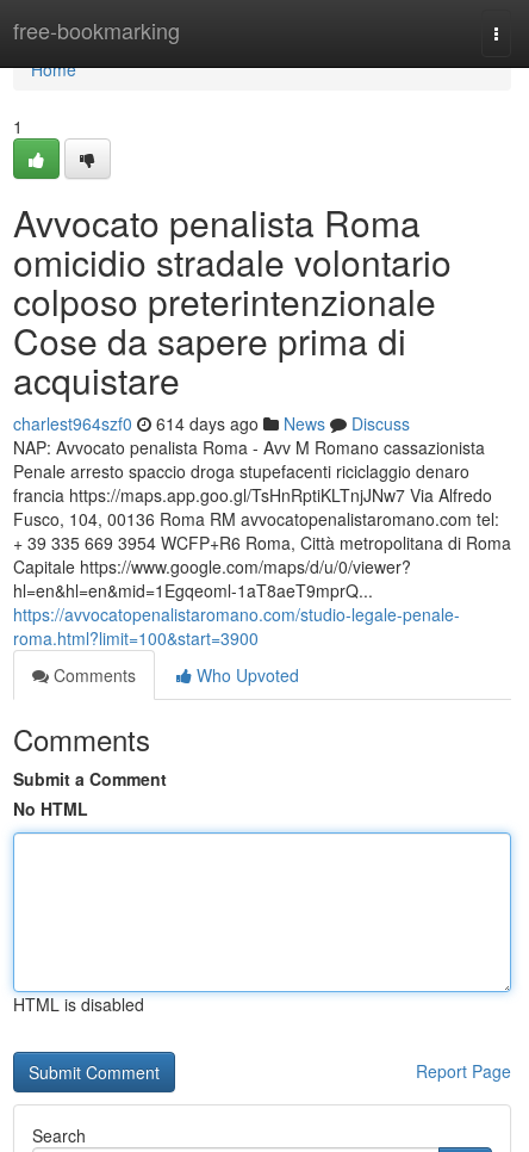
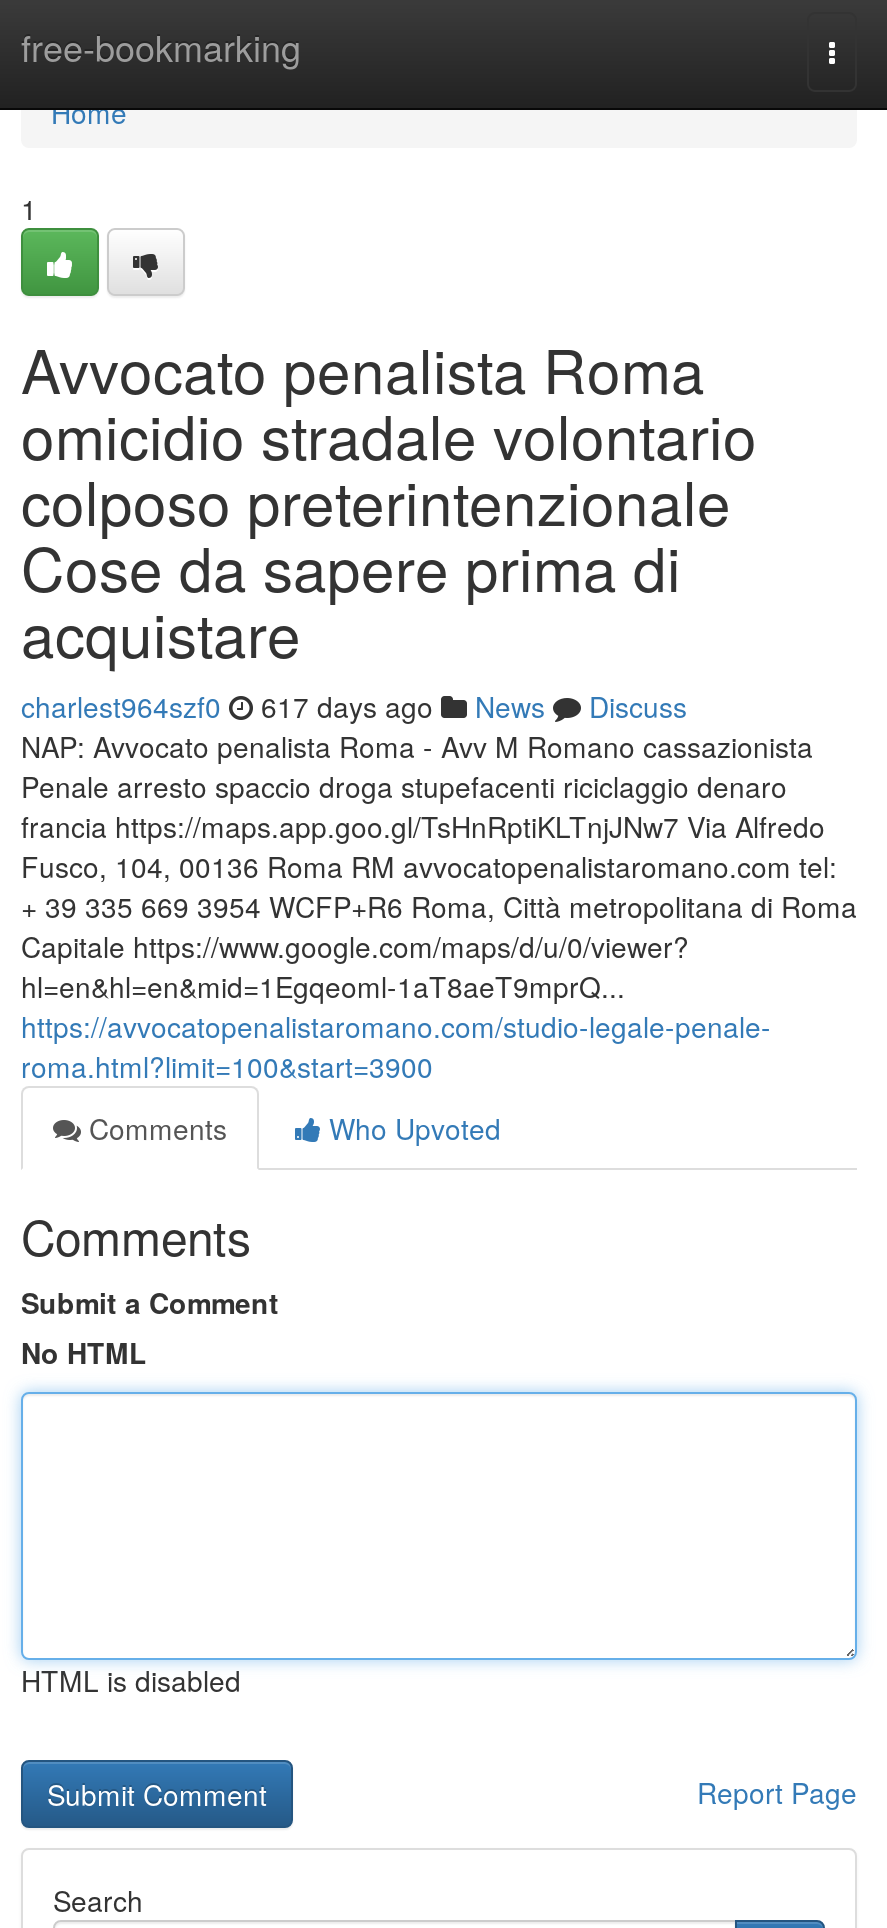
- charlest964szf0 614 days ago News Discuss
+ charlest964szf0 617 days ago News Discuss
